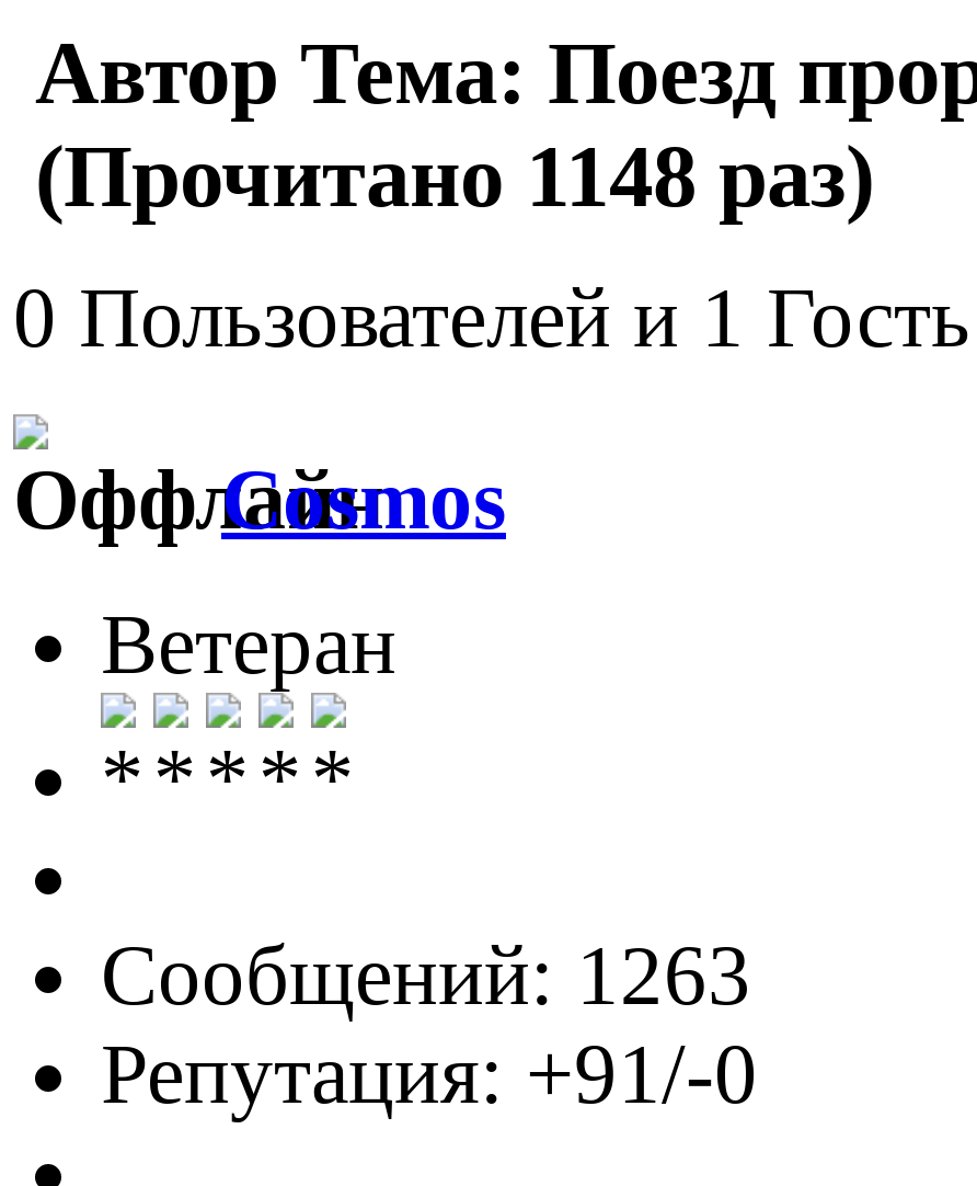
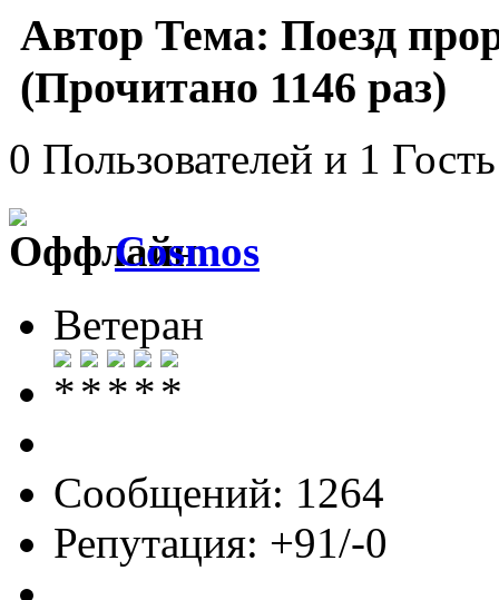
- (Прочитано 1148 раз)
+ (Прочитано 1146 раз)

- Сообщений: 1263
+ Сообщений: 1264
